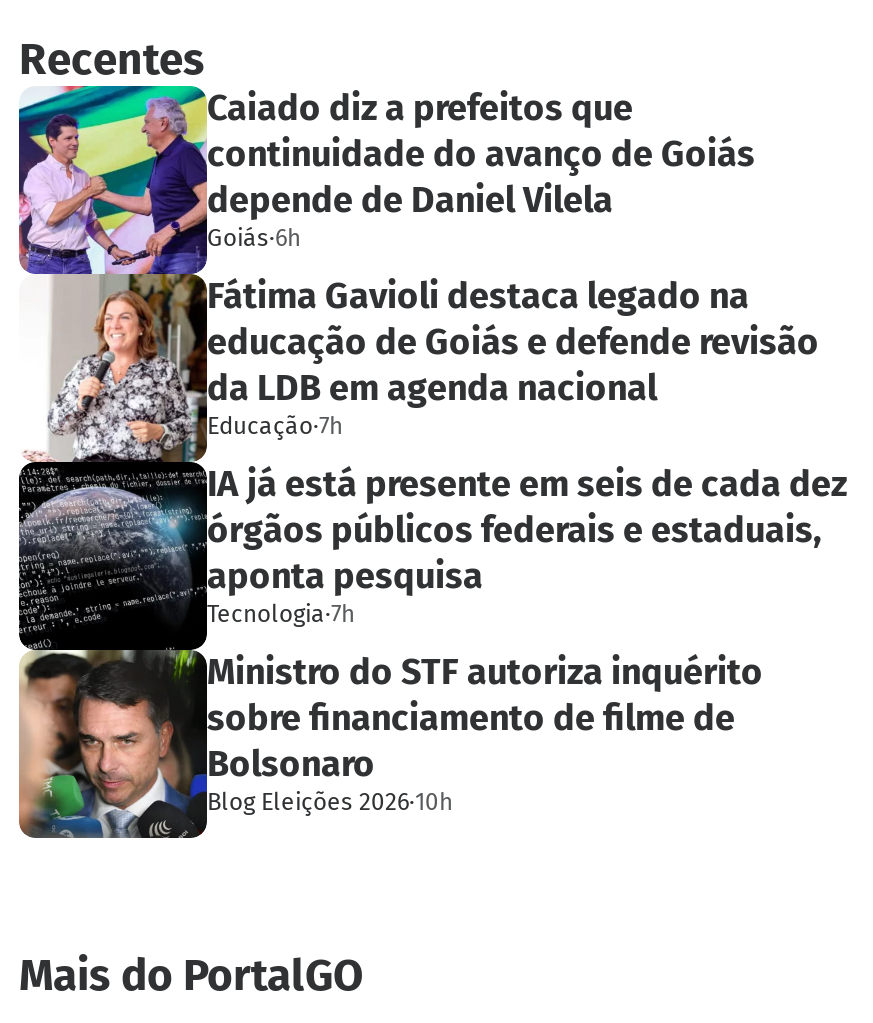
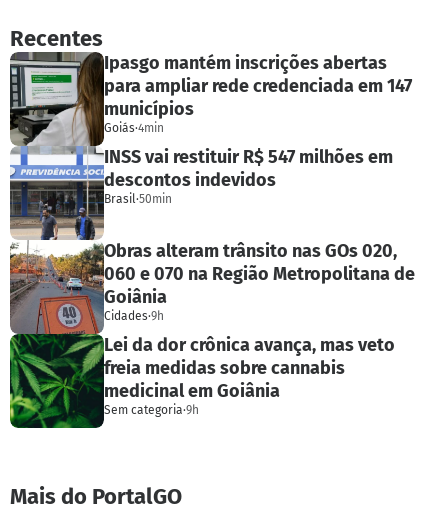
- [image]
- Caiado diz a prefeitos que
- continuidade do avanço de Goiás
- depende de Daniel Vilela
- Goiás·6h
+ [image]
+ Ipasgo mantém inscrições abertas
+ para ampliar rede credenciada em 147
+ municípios
+ Goiás·4min

- Fátima Gavioli destaca legado na
- educação de Goiás e defende revisão
- da LDB em agenda nacional
- Educação·7h
+ INSS vai restituir R$ 547 milhões em
+ descontos indevidos
+ Brasil · 50min

- IA já está presente em seis de cada dez
- órgãos públicos federais e estaduais,
- aponta pesquisa
- Tecnologia·7h
+ Obras alteram trânsito nas GOs 020,
+ 060 e 070 na Região Metropolitana de
+ Goiânia
+ Cidades·9h

- Ministro do STF autoriza inquérito
- sobre financiamento de filme de
- Bolsonaro
- Blog Eleições 2026·10h
+ Lei da dor crônica avança, mas veto
+ freia medidas sobre cannabis
+ medicinal em Goiânia
+ Sem categoria·9h
